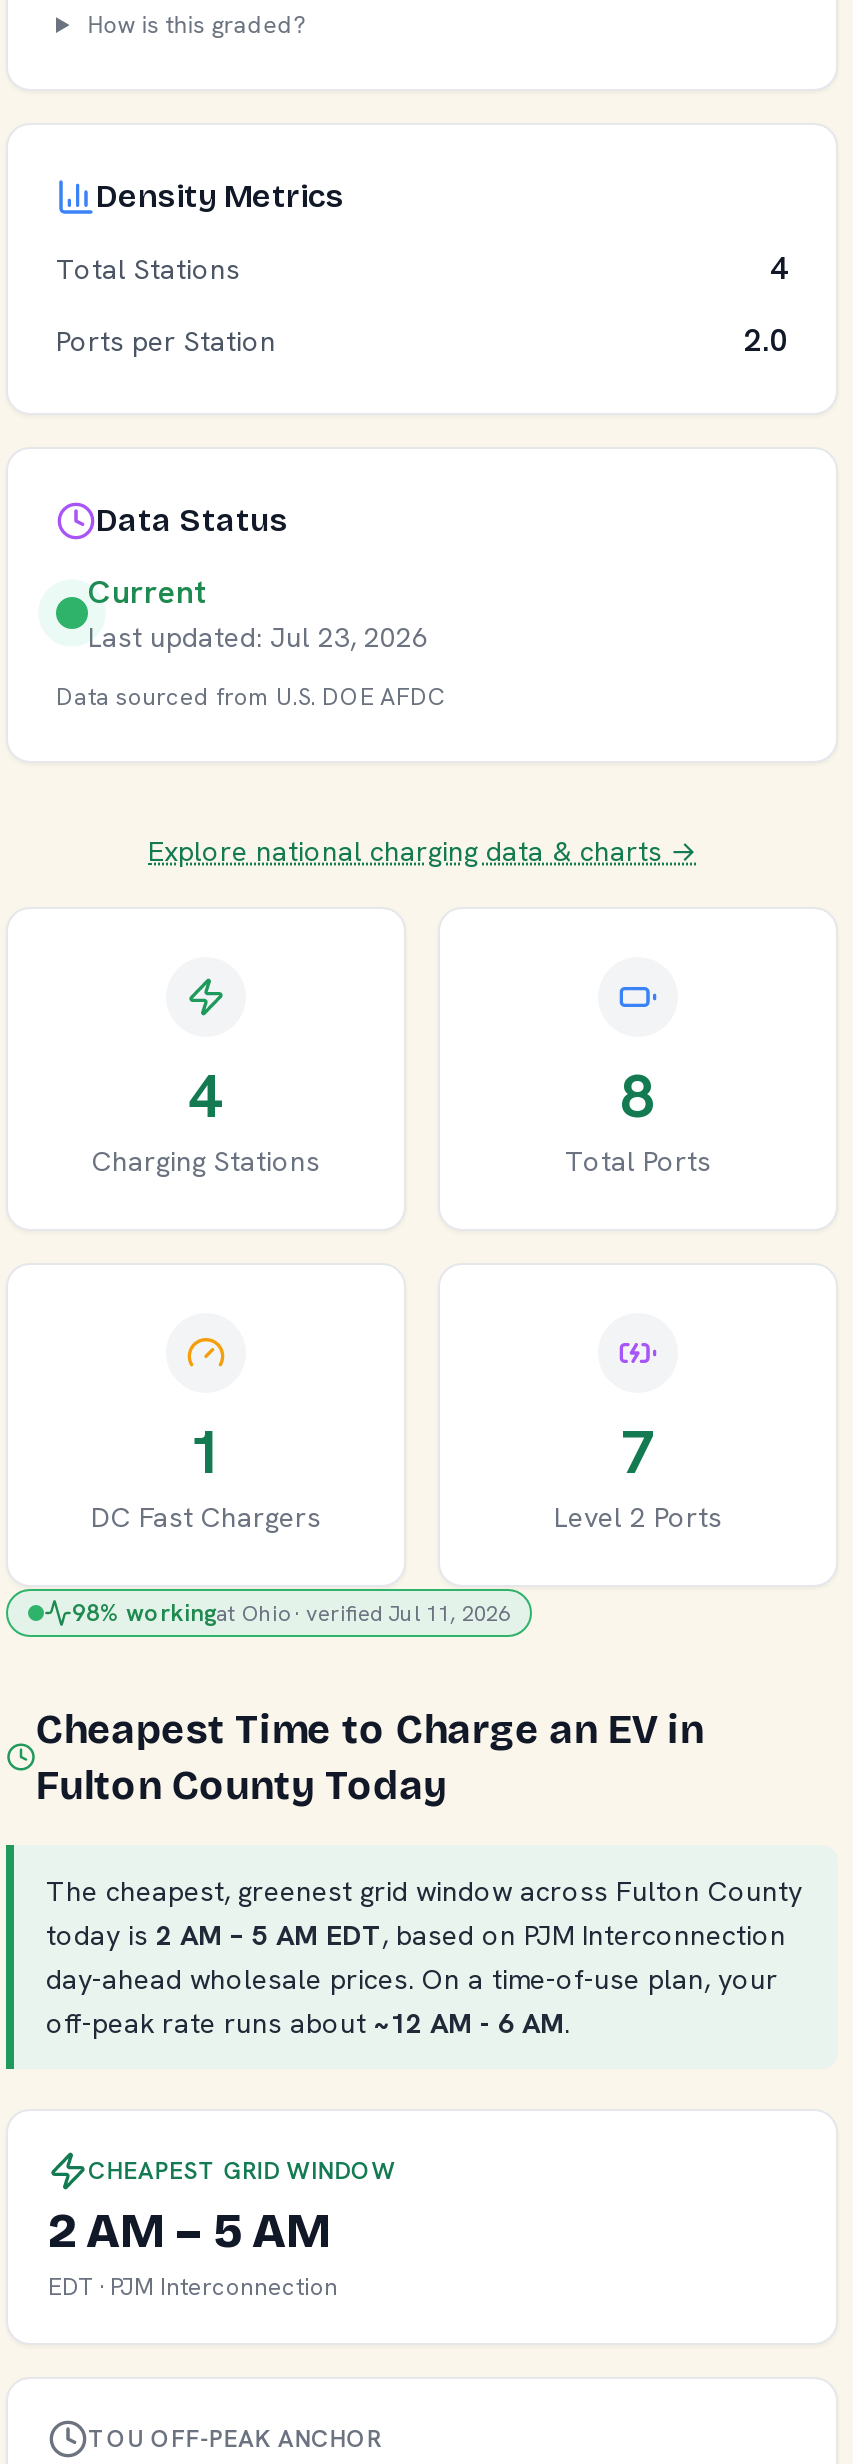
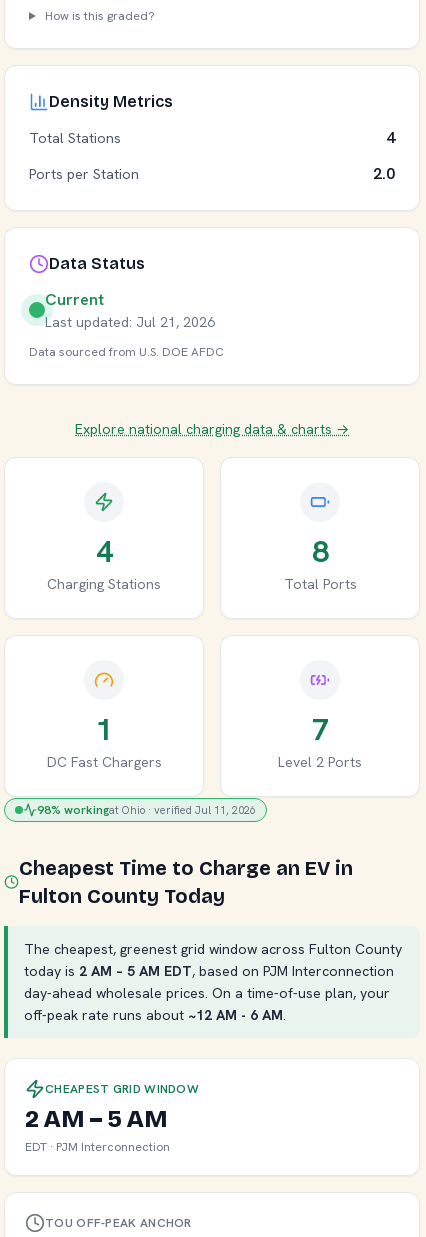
- Last updated: Jul 23, 2026
+ Last updated: Jul 21, 2026
